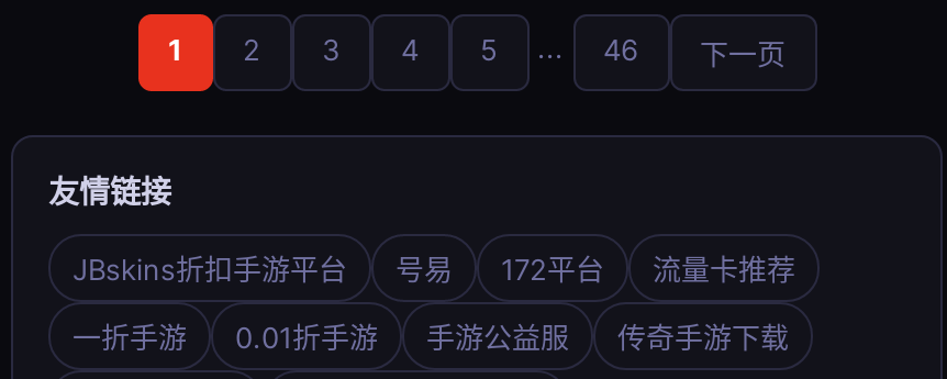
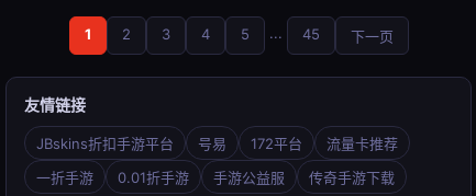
- 46
+ 45
